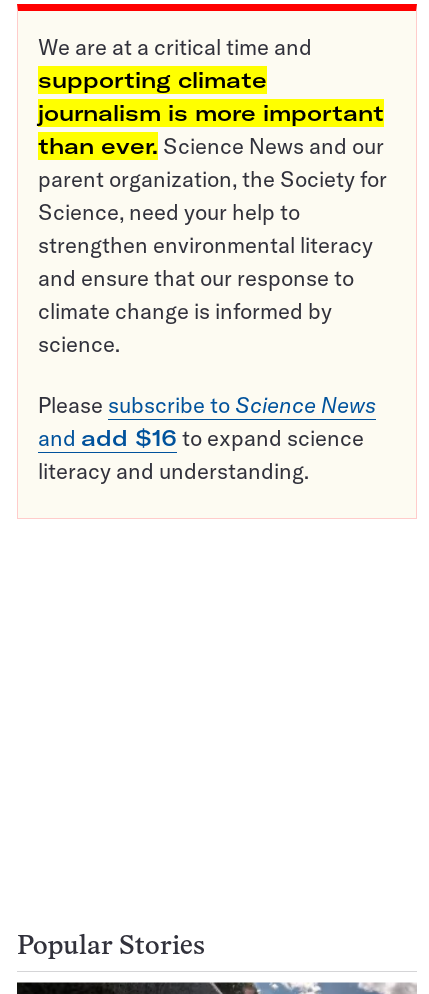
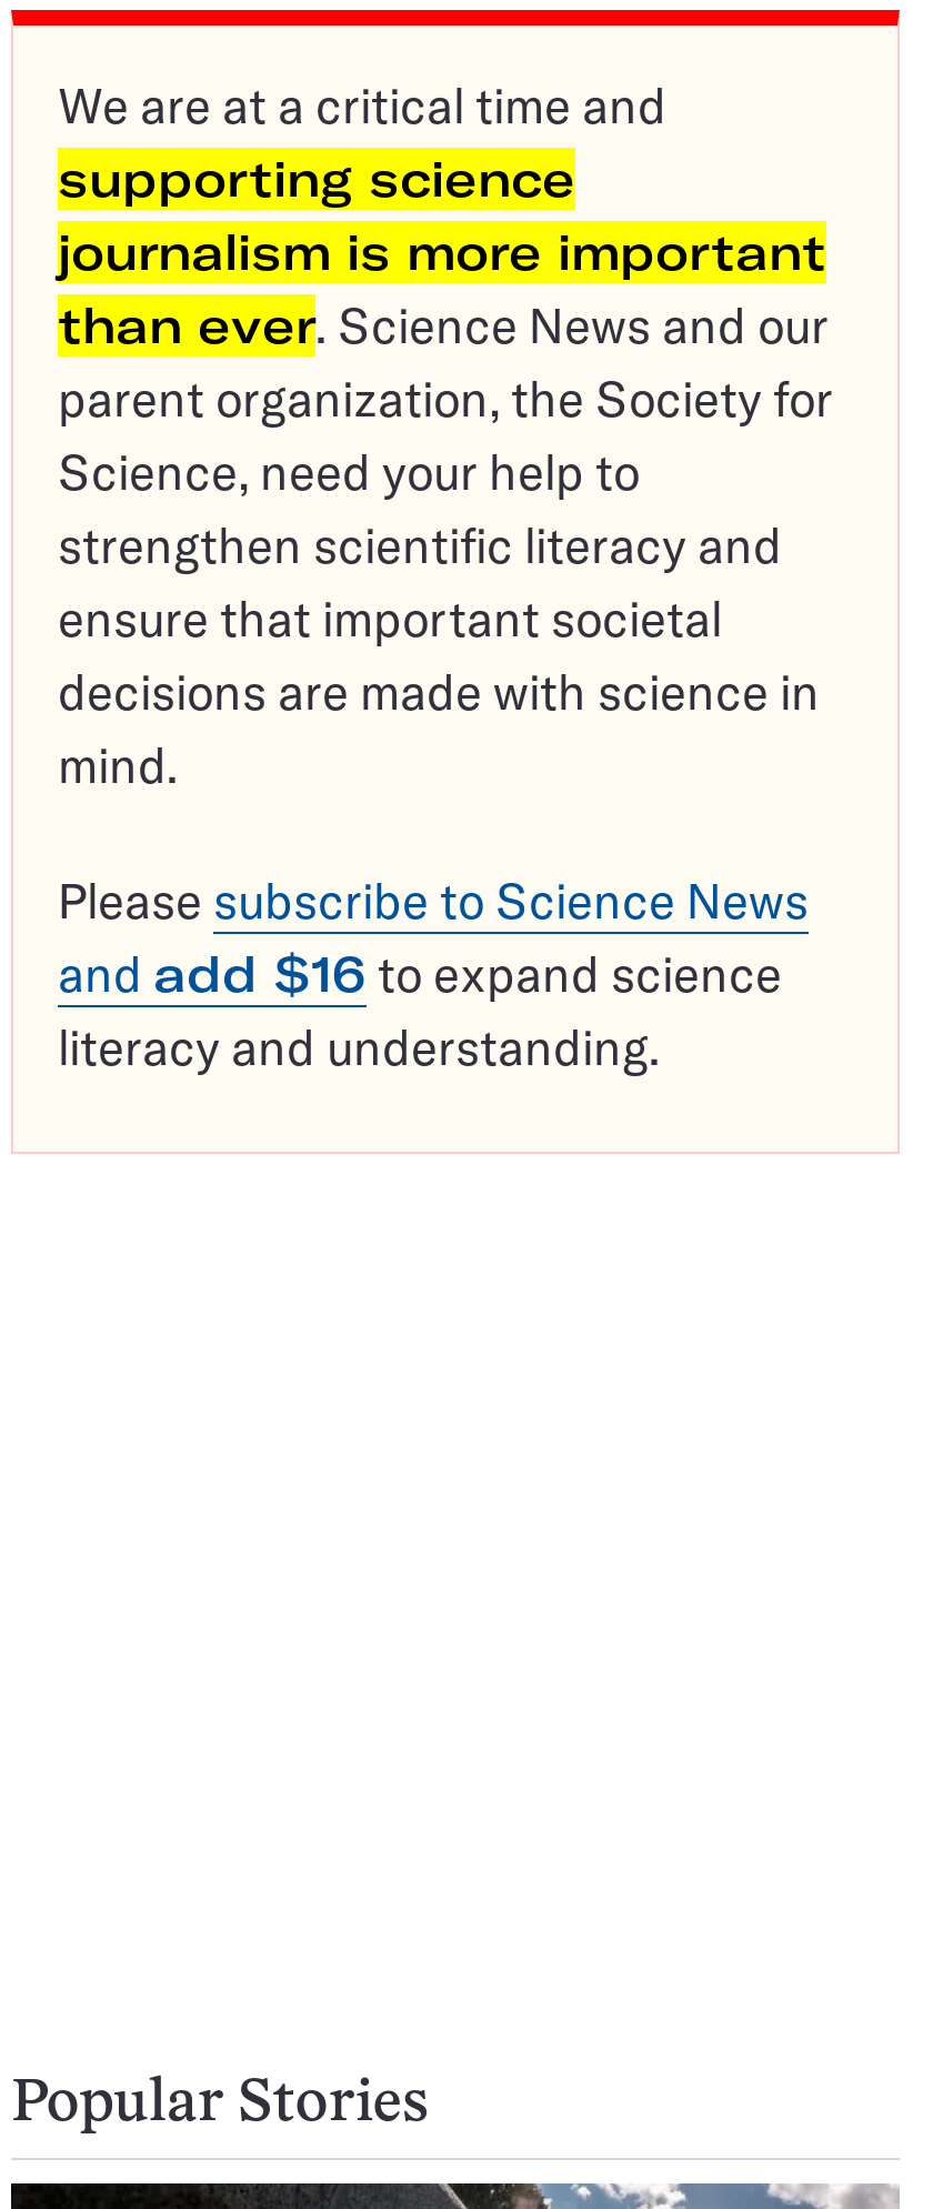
- supporting climate
+ supporting science

- strengthen environmental literacy
- and ensure that our response to
- climate change is informed by
- science.
+ strengthen scientific literacy and
+ ensure that important societal
+ decisions are made with science in
+ mind.
